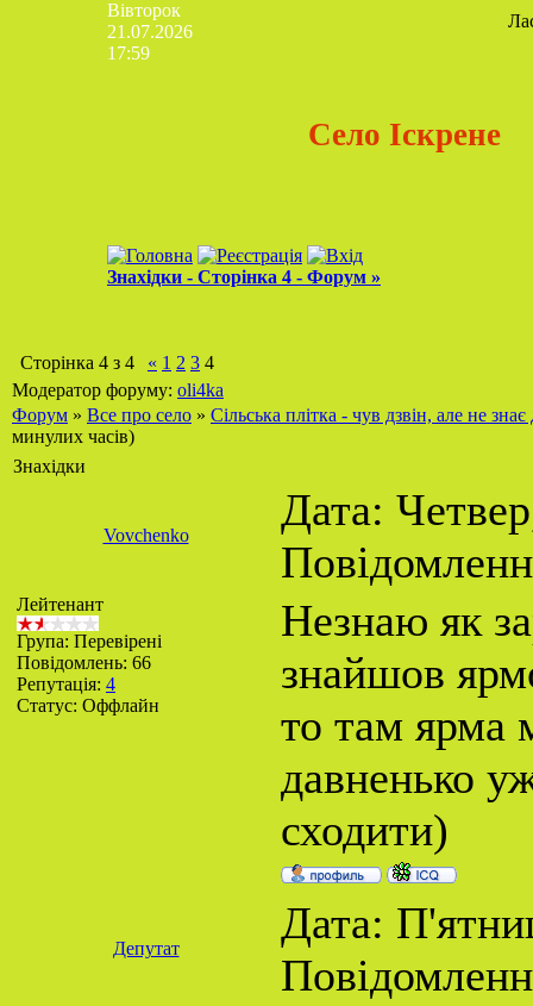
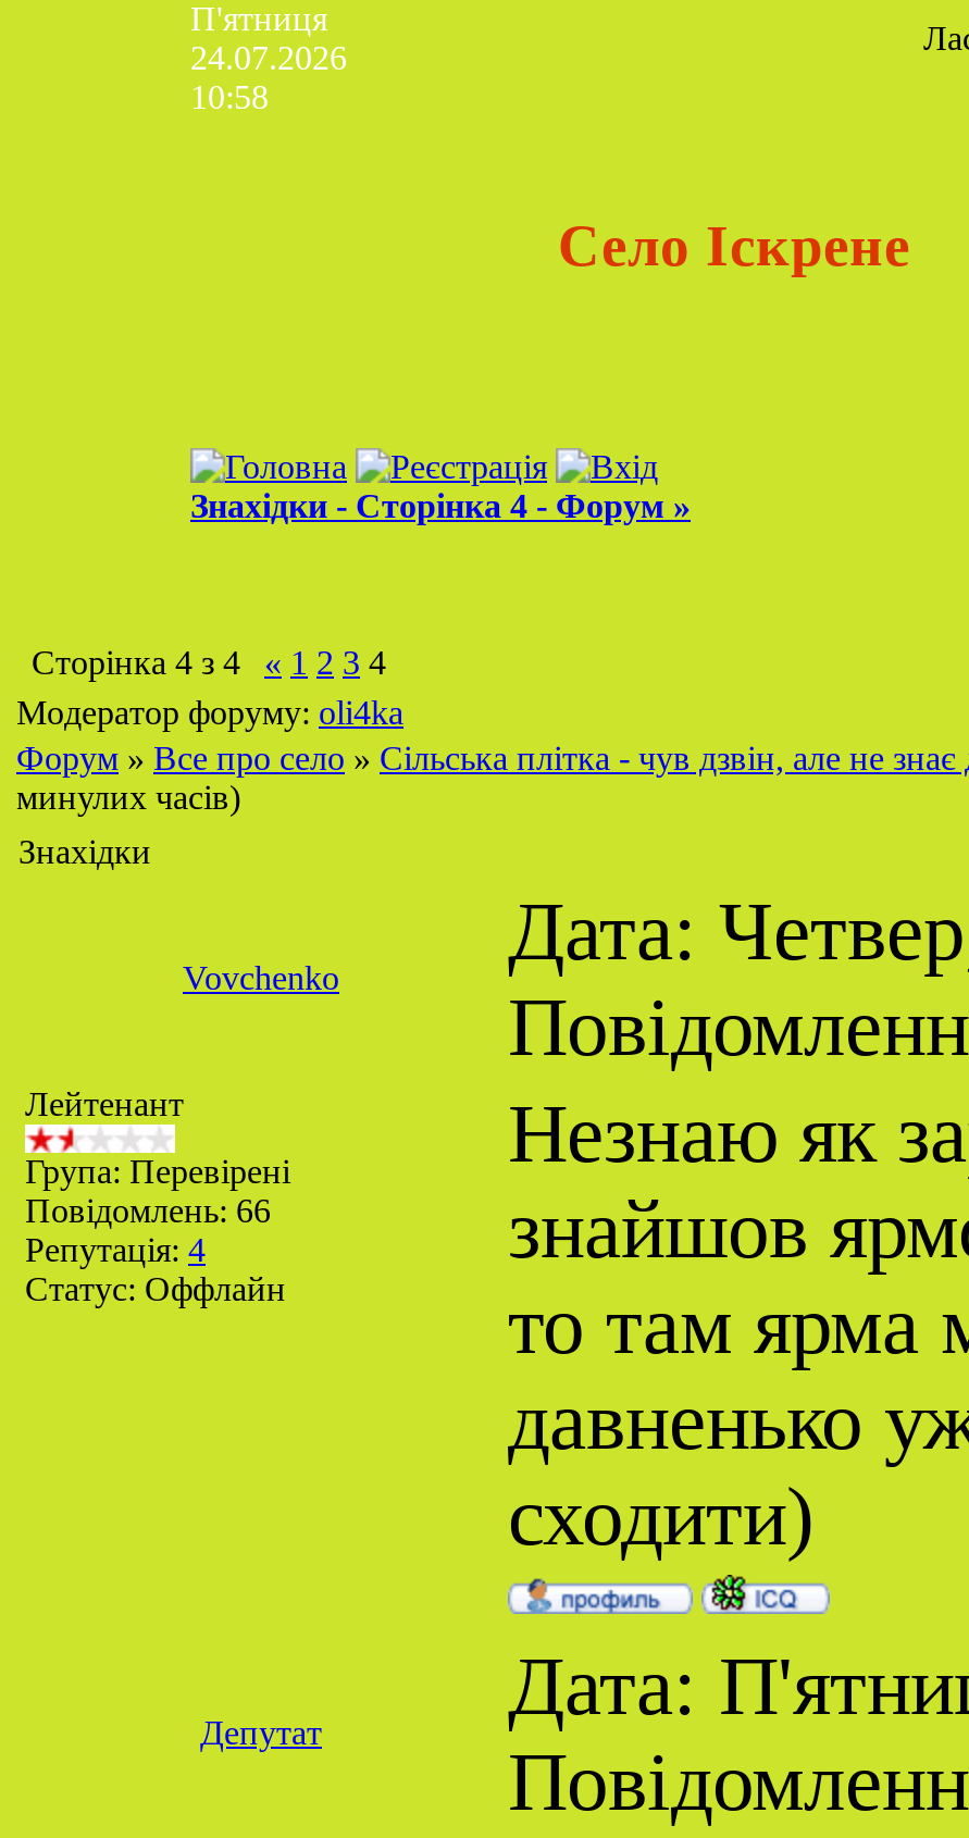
- Вівторок
- 21.07.2026
- 17:59
+ П'ятниця
+ 24.07.2026
+ 10:58
